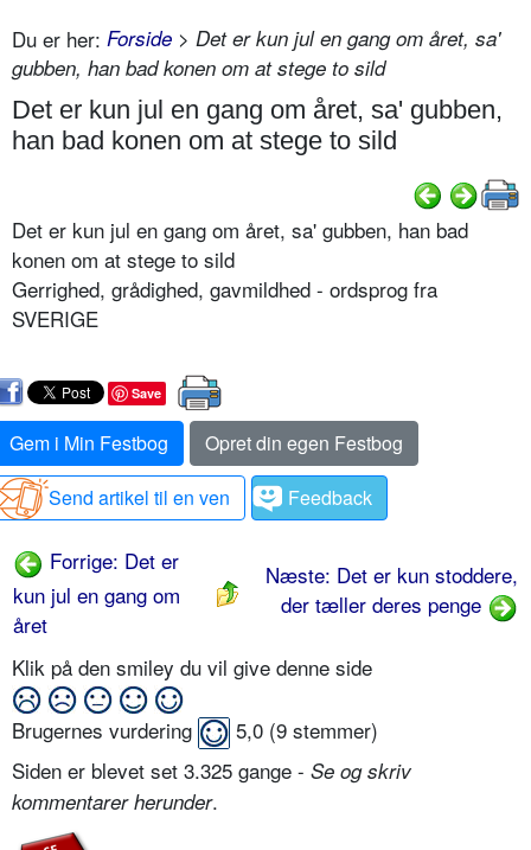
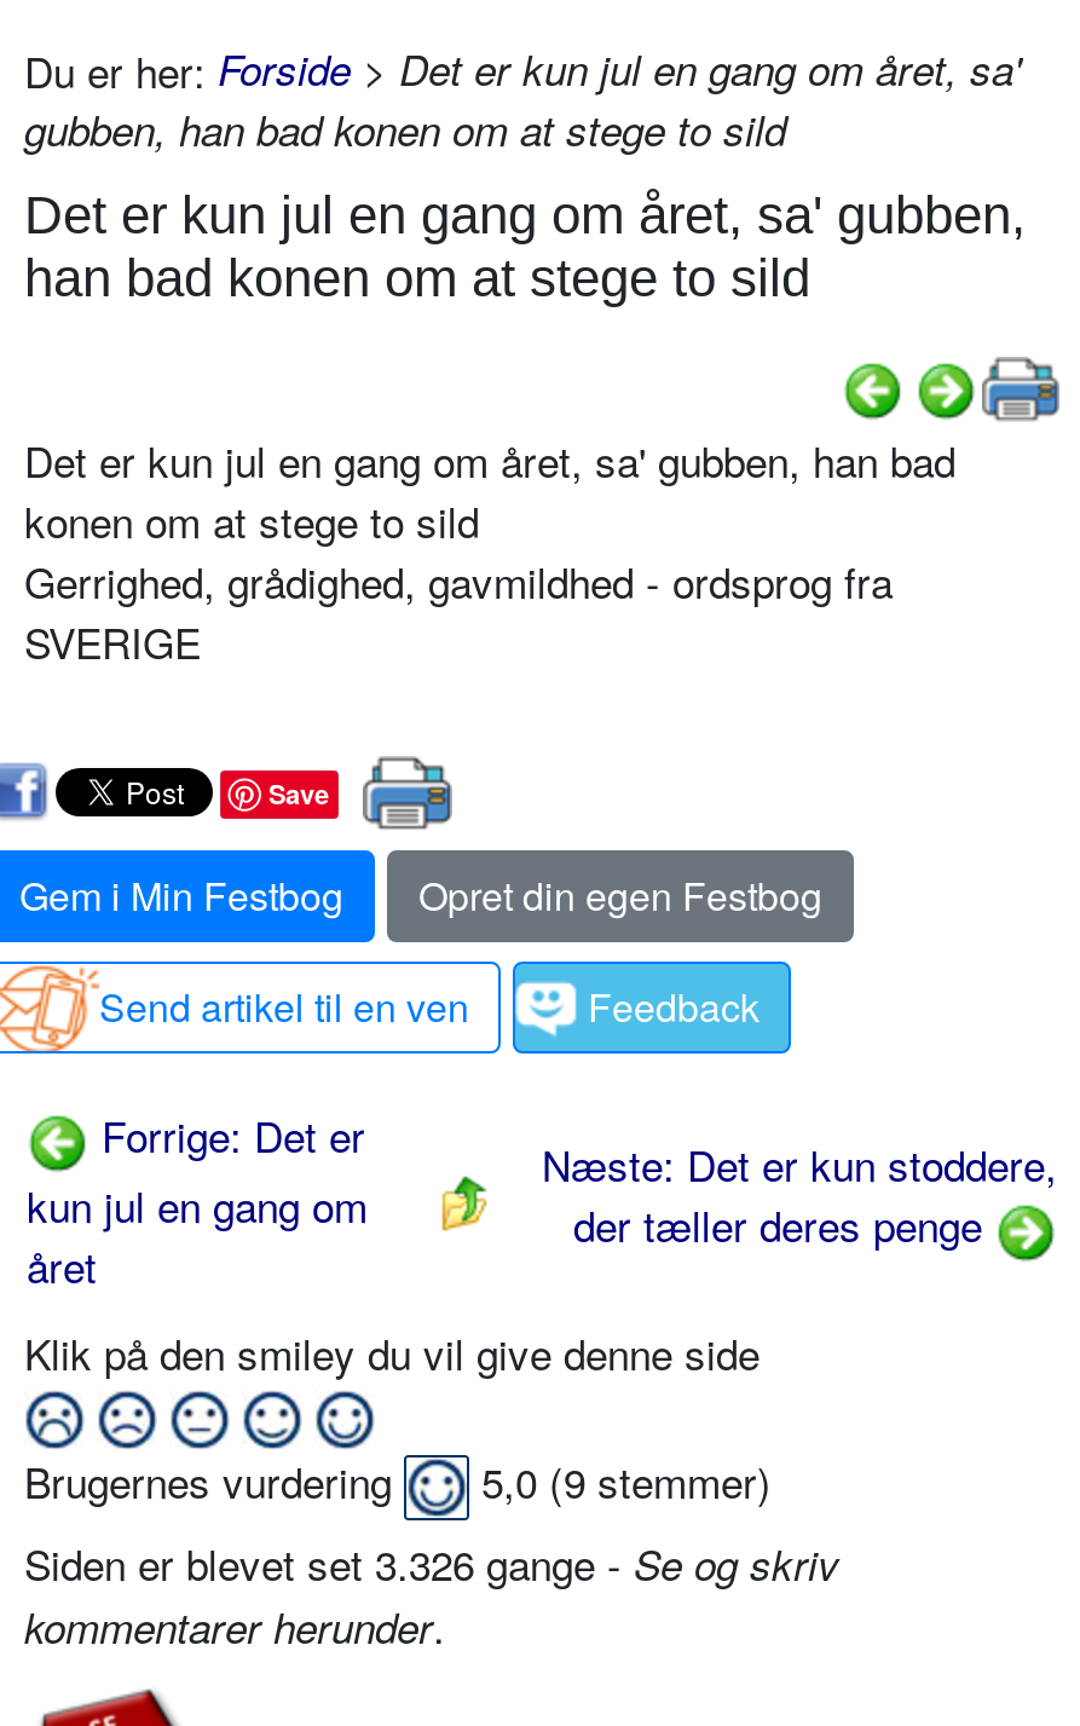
- Siden er blevet set 3.325 gange - Se og skriv
+ Siden er blevet set 3.326 gange - Se og skriv
